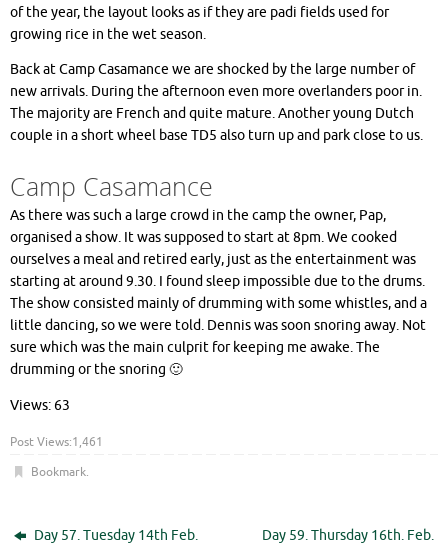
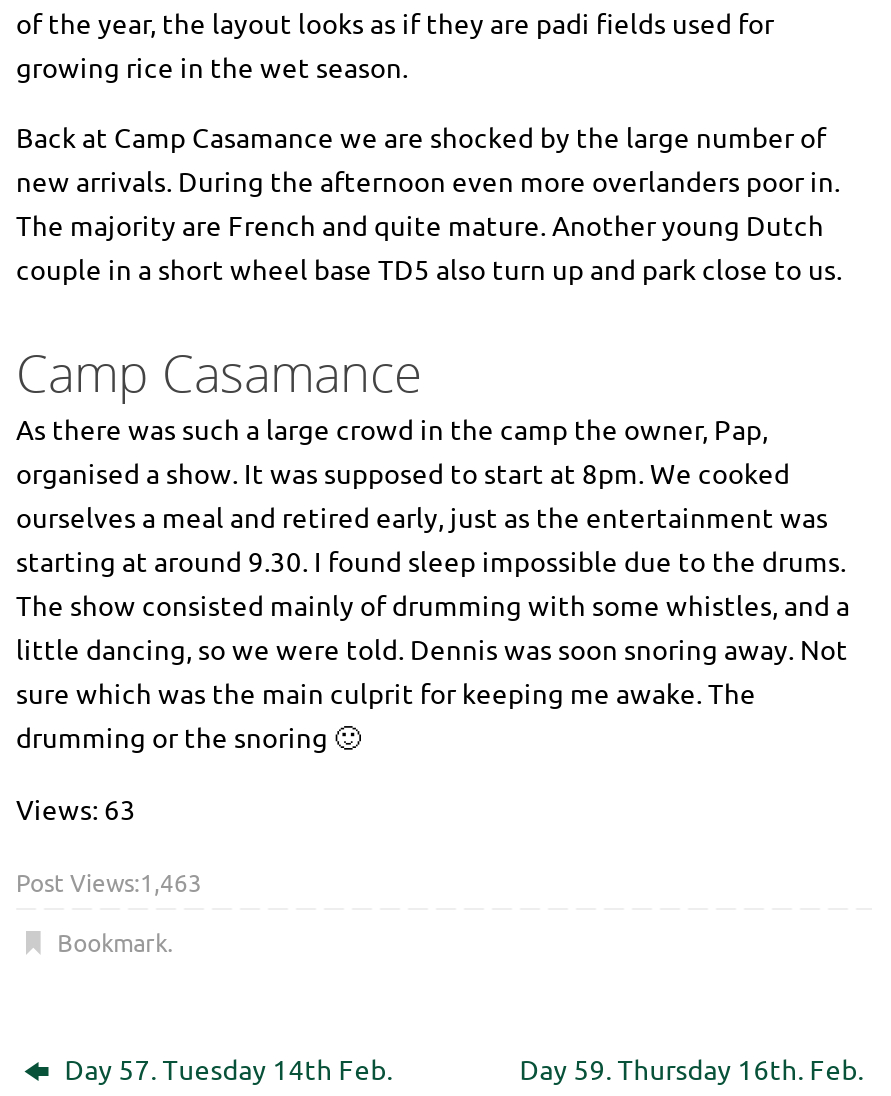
- Post Views:1,461
+ Post Views:1,463
